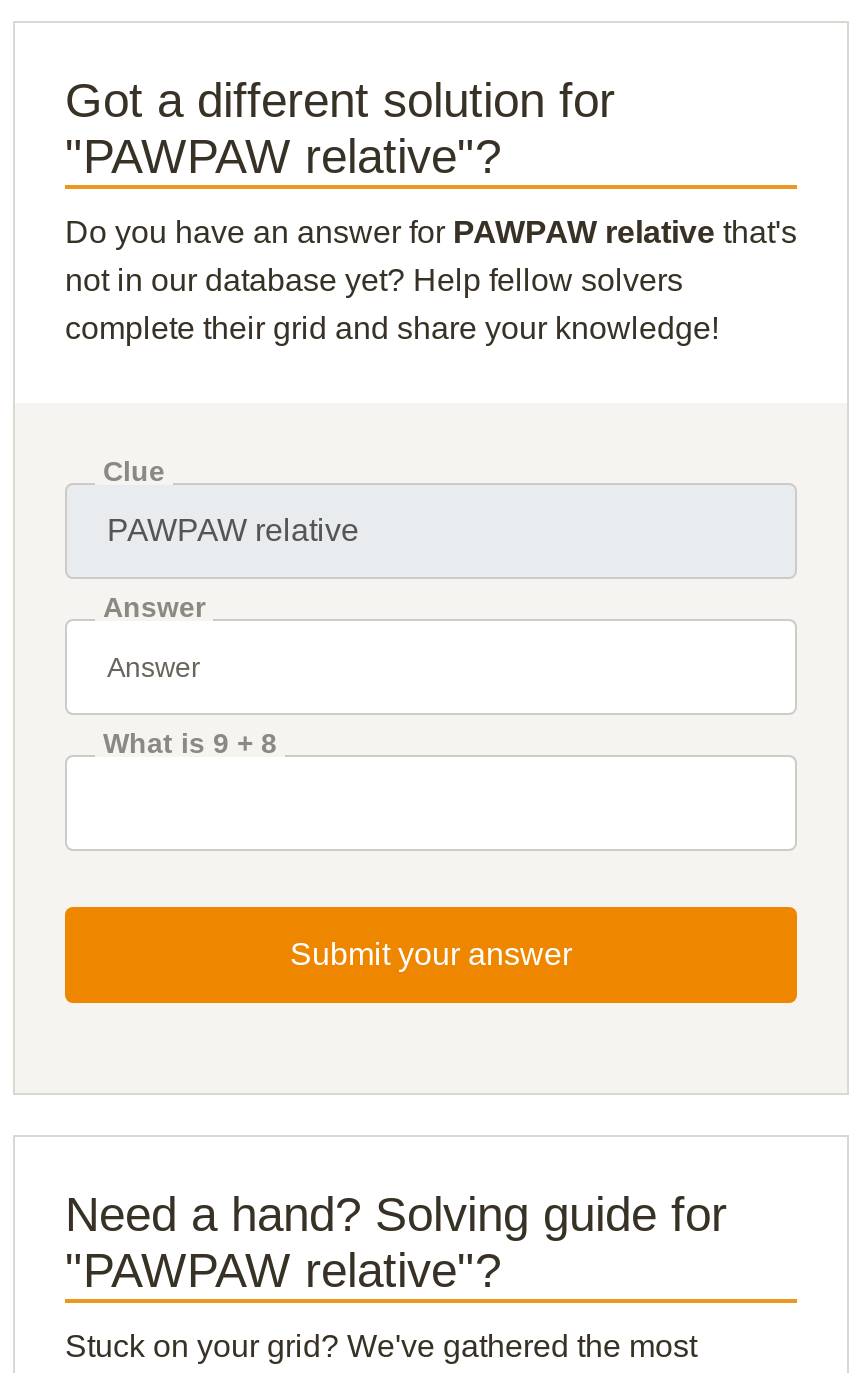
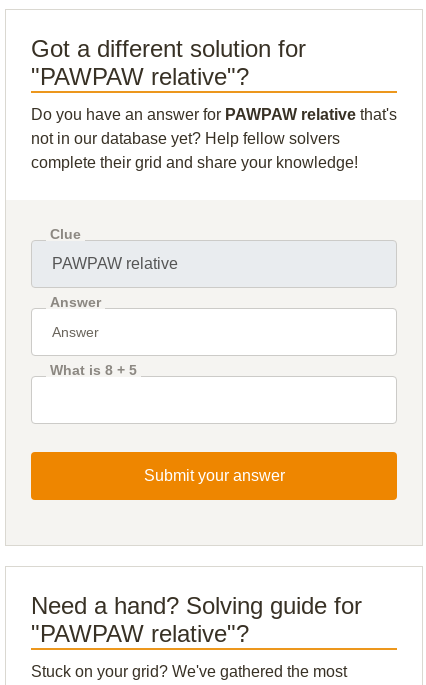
- What is 9 + 8
+ What is 8 + 5
